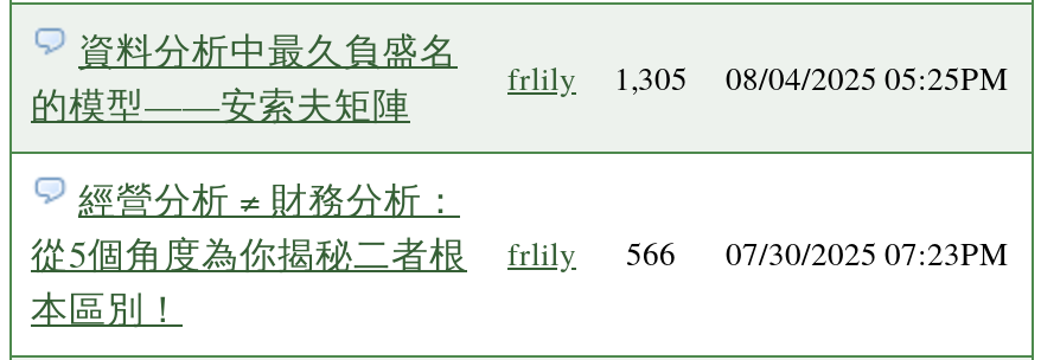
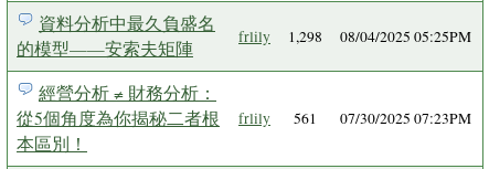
- frlily 1,305 08/04/2025 05:25PM
+ frlily 1,298 08/04/2025 05:25PM

- 從5個角度為你揭秘二者根 frlily 566 07/30/2025 07:23PM
+ 從5個角度為你揭秘二者根 frlily 561 07/30/2025 07:23PM
